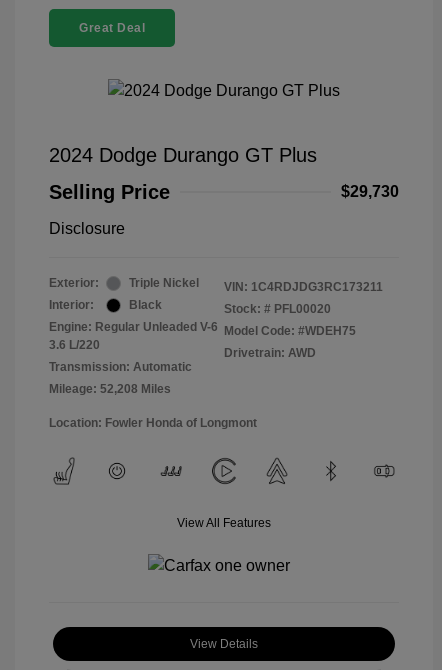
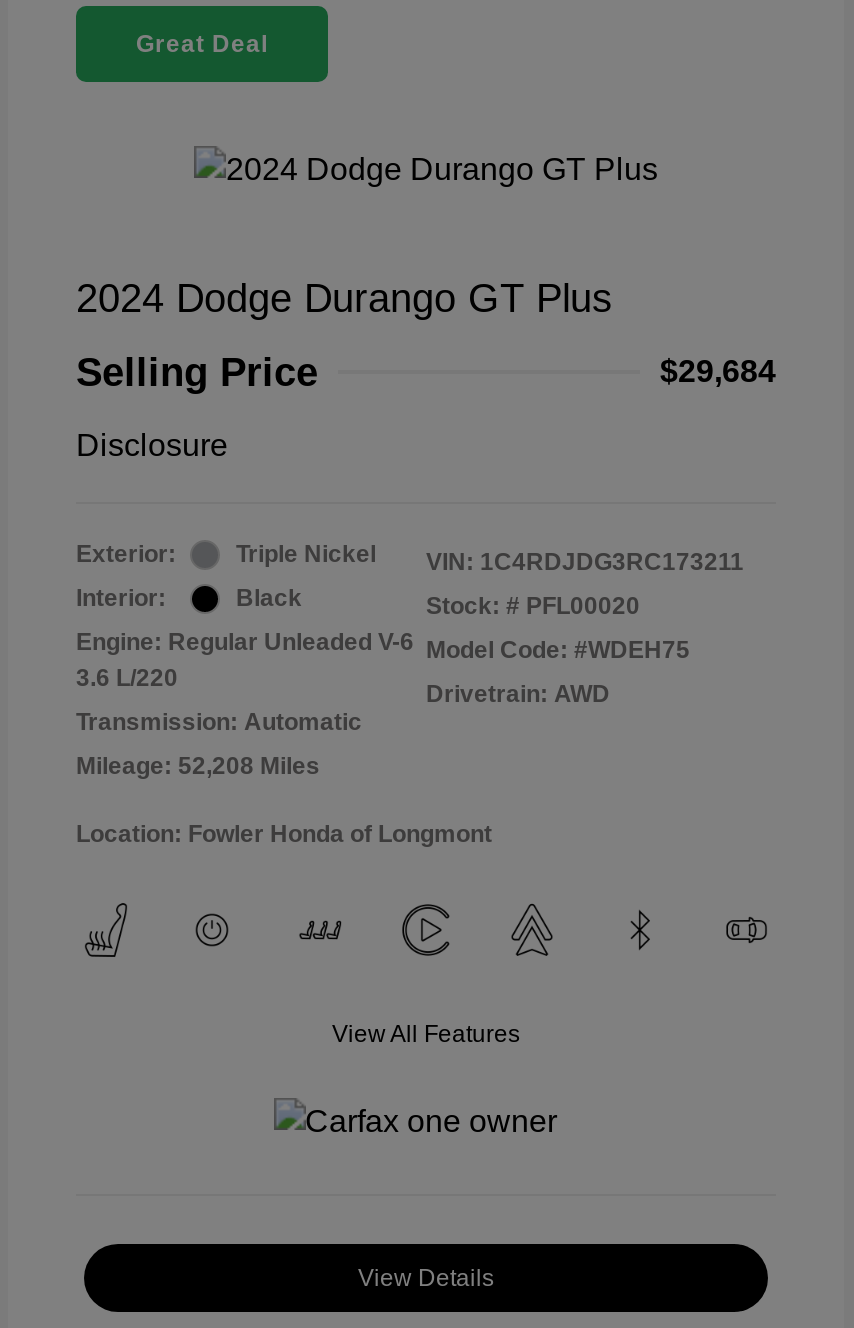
- $29,730
+ $29,684
